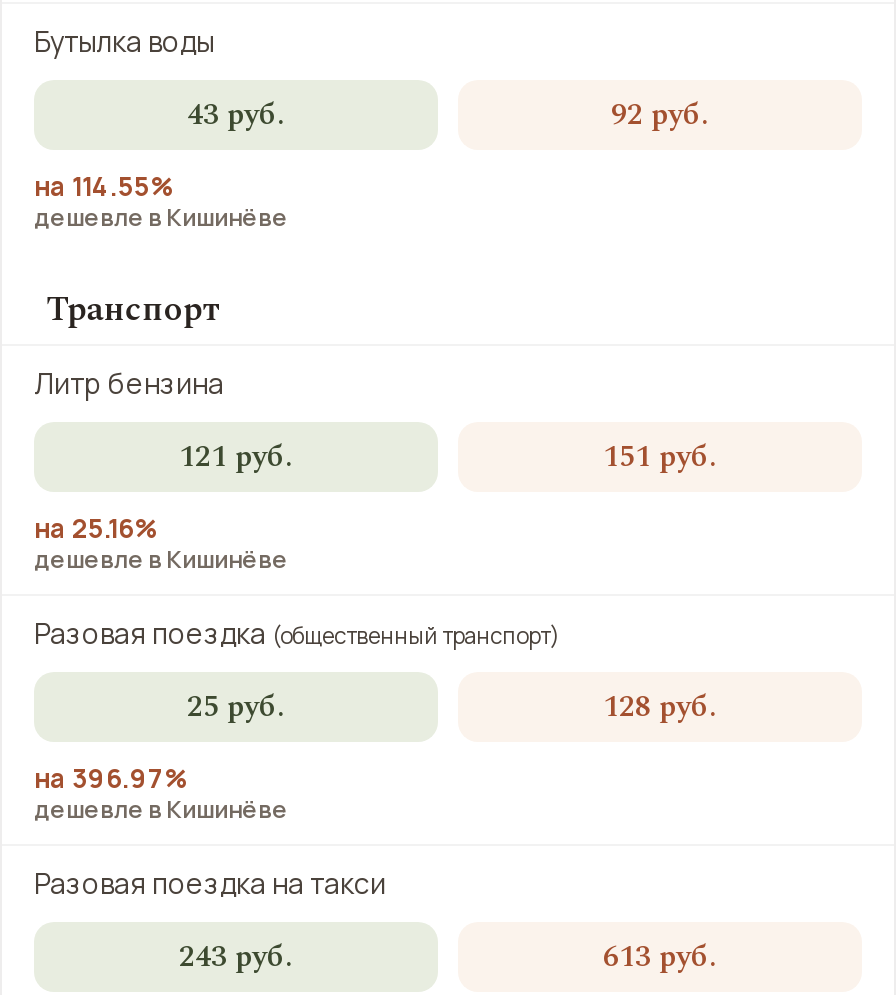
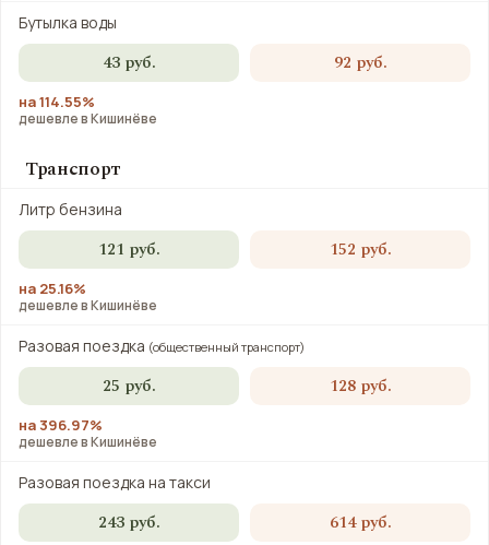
- 151 руб.
+ 152 руб.

- 613 руб.
+ 614 руб.
